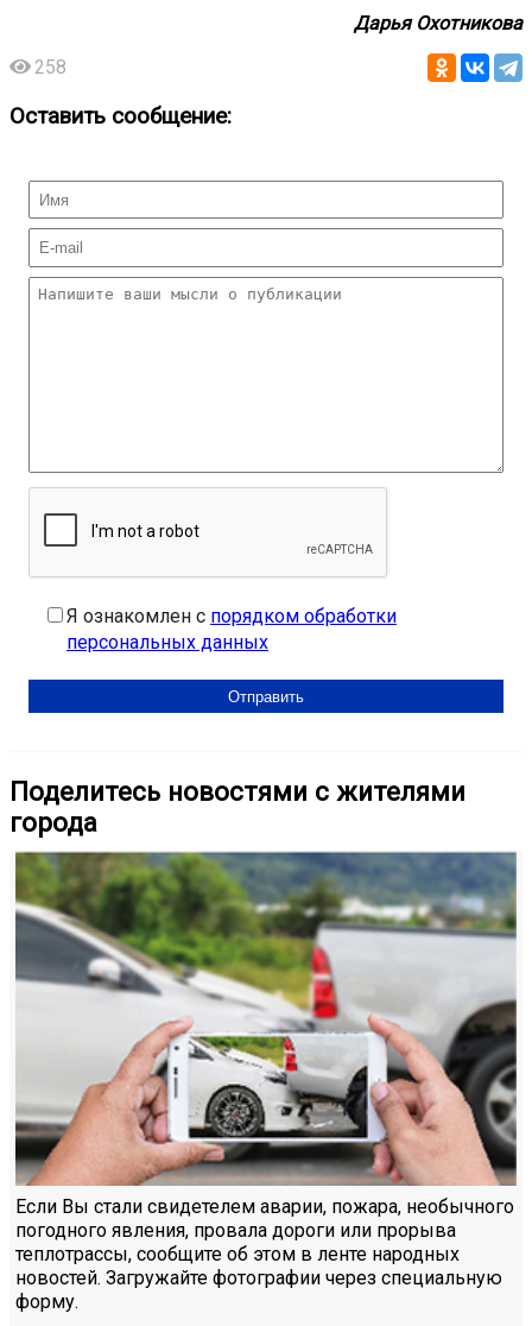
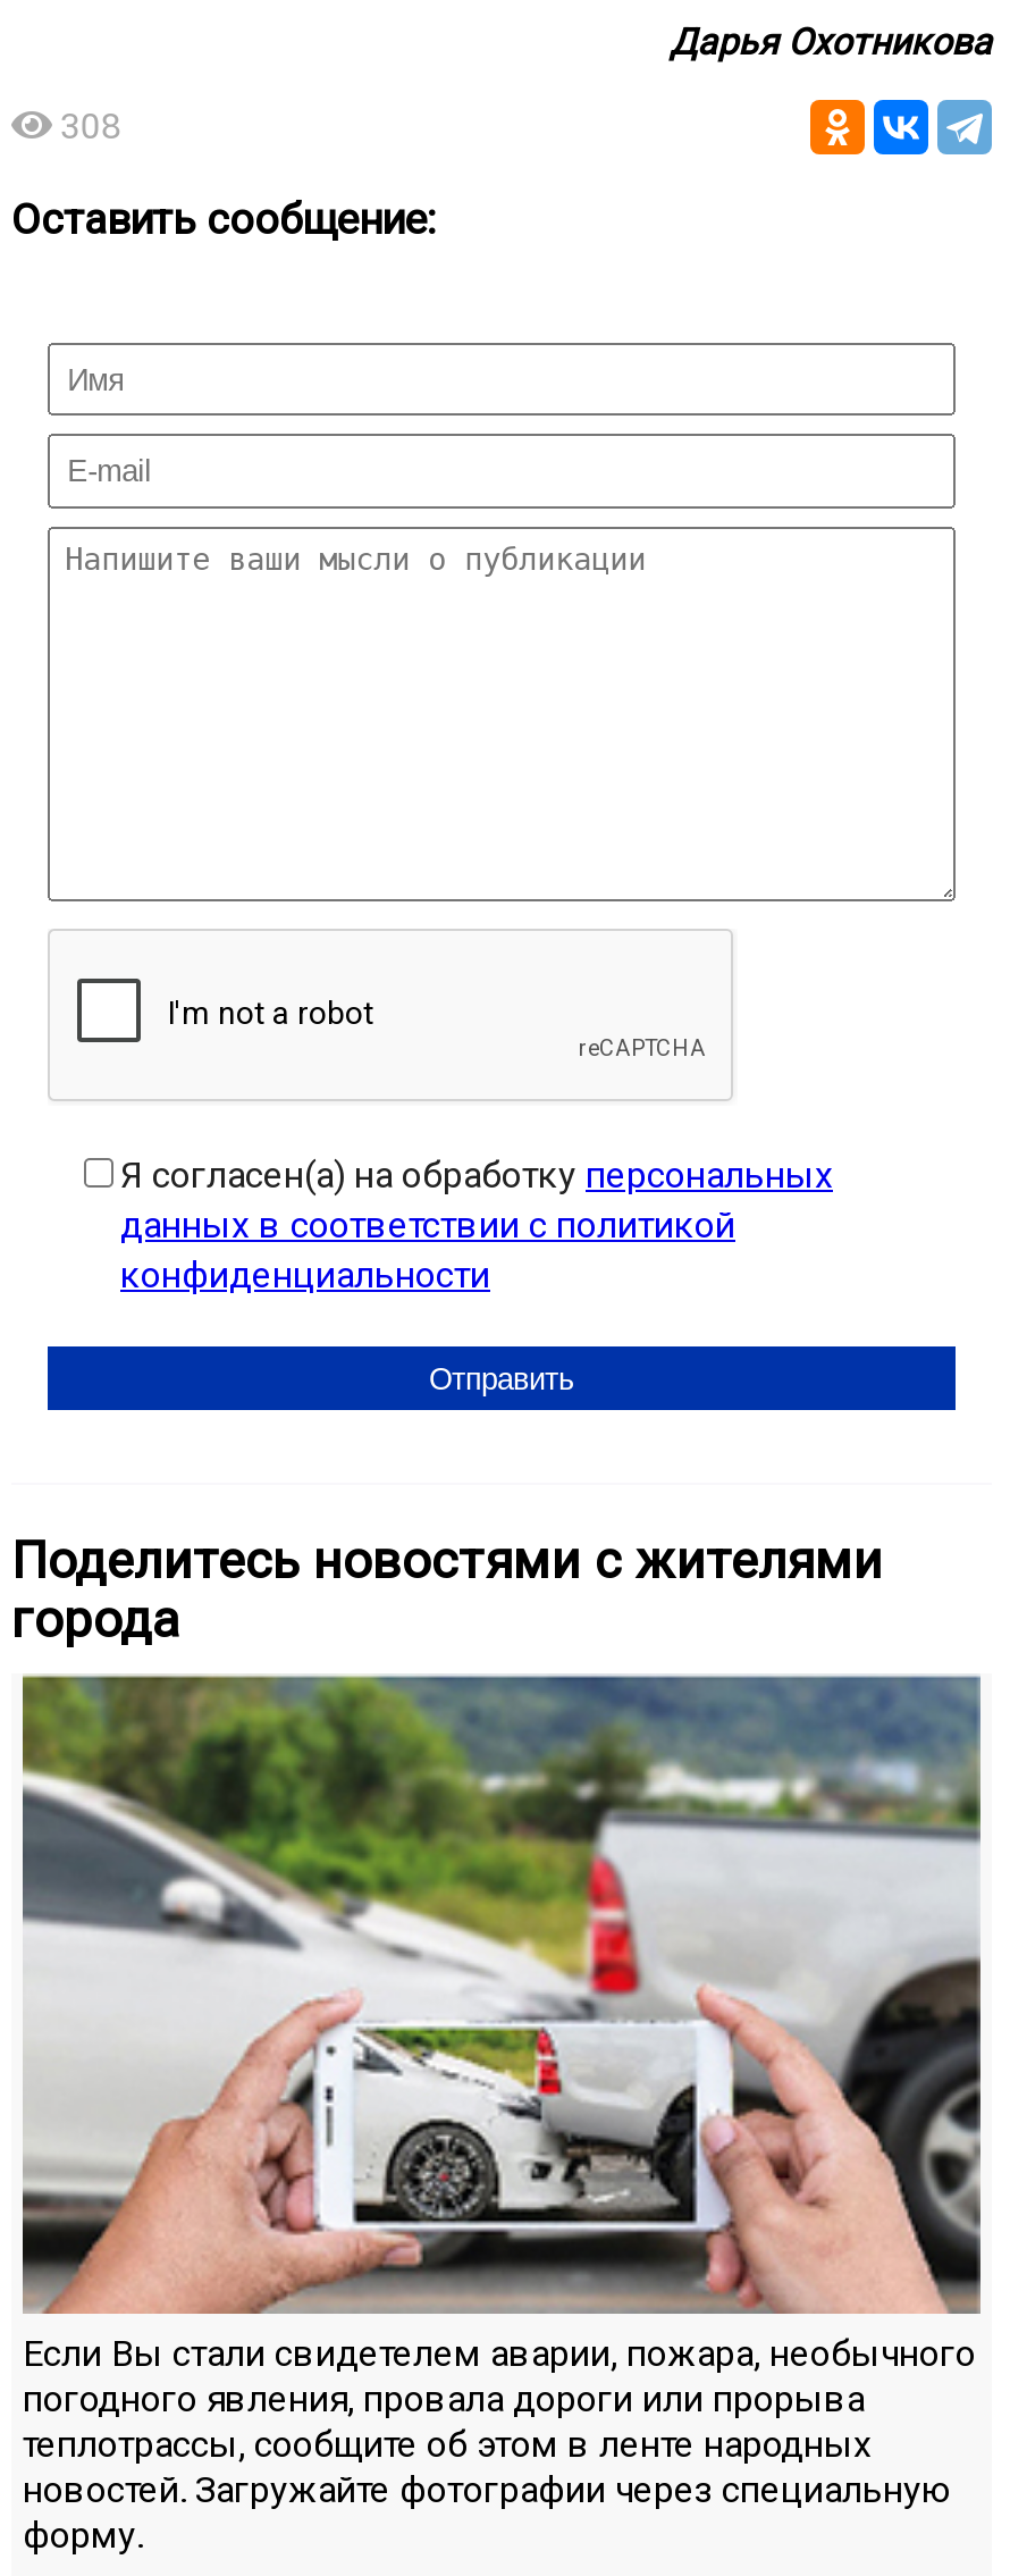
- 258
+ 308

- Я ознакомлен с порядком обработки
- персональных данных
+ Я согласен(а) на обработку персональных
+ данных в соответствии с политикой
+ конфиденциальности
